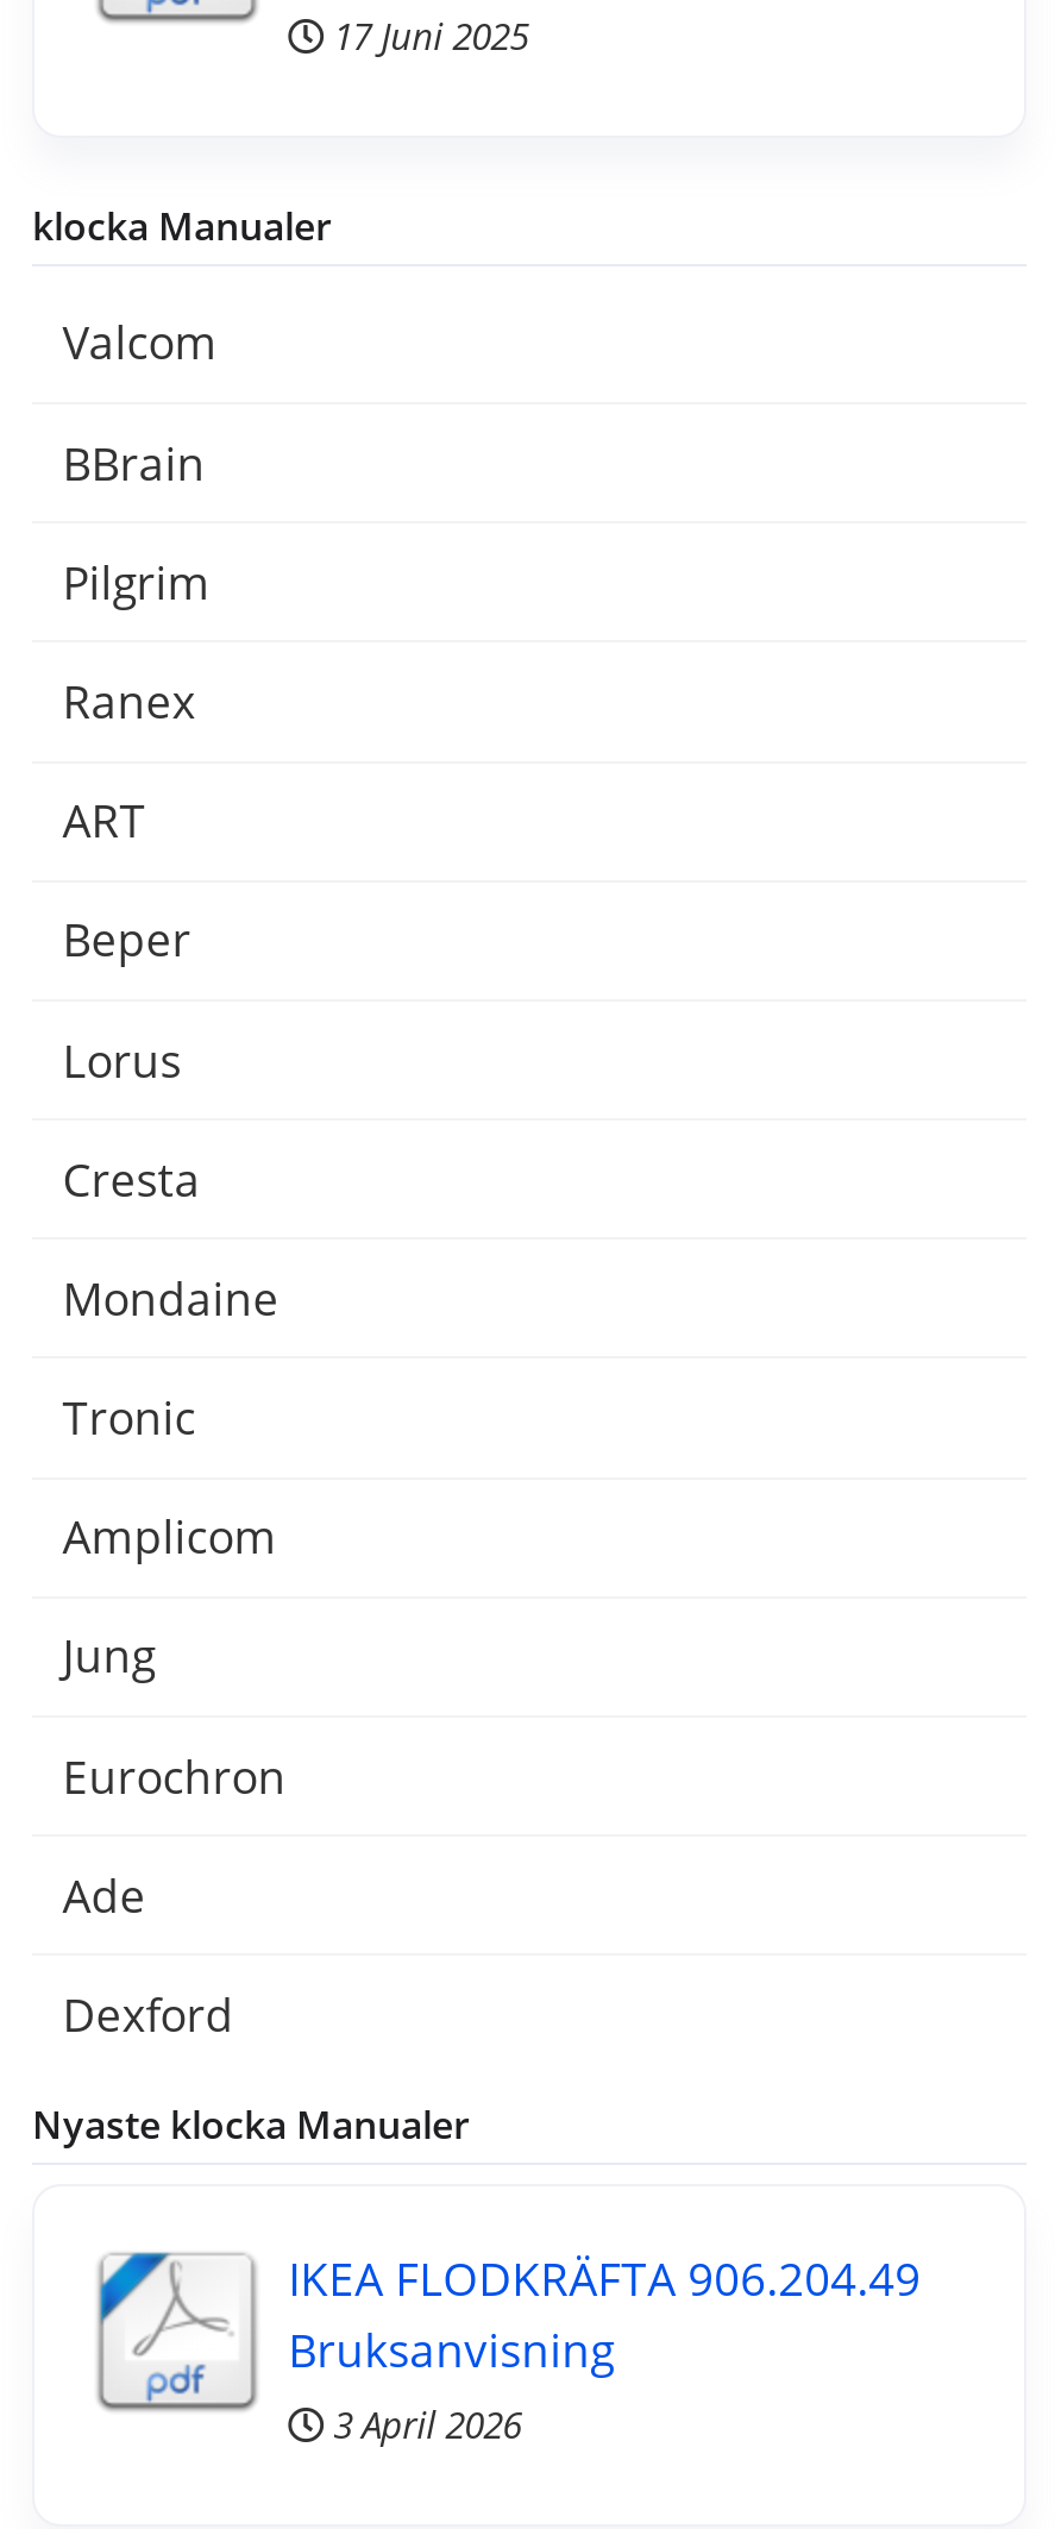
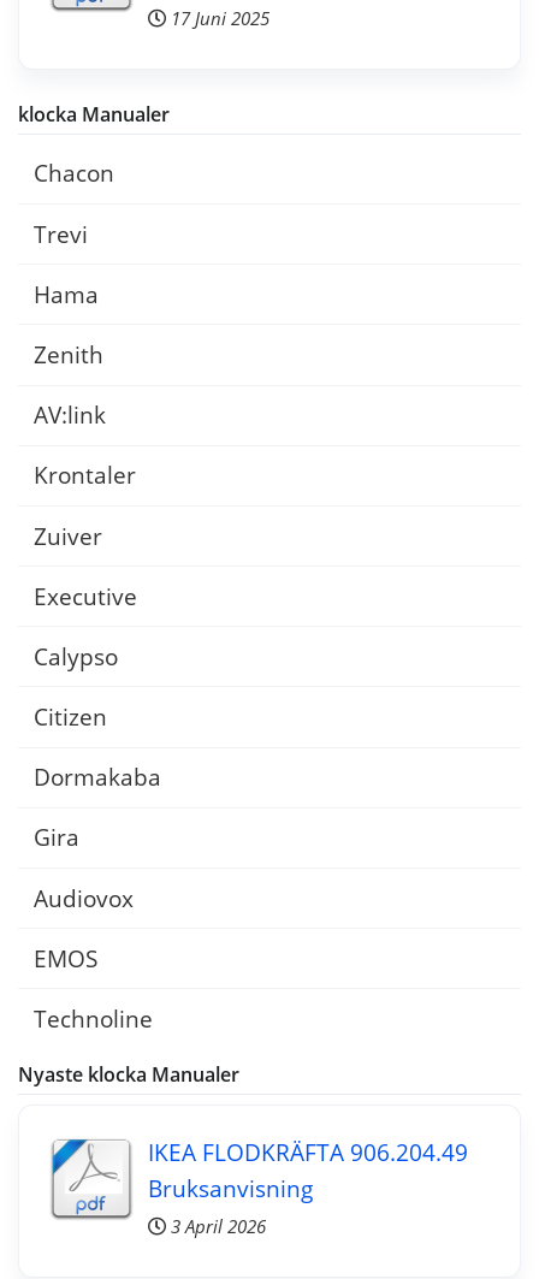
- Valcom
+ Chacon

- BBrain
+ Trevi

- Pilgrim
+ Hama

- Ranex
+ Zenith

- ART
+ AV:link

- Beper
+ Krontaler

- Lorus
+ Zuiver

- Cresta
+ Executive

- Mondaine
+ Calypso

- Tronic
+ Citizen

- Amplicom
+ Dormakaba

- Jung
+ Gira

- Eurochron
+ Audiovox

- Ade
+ EMOS

- Dexford
+ Technoline
